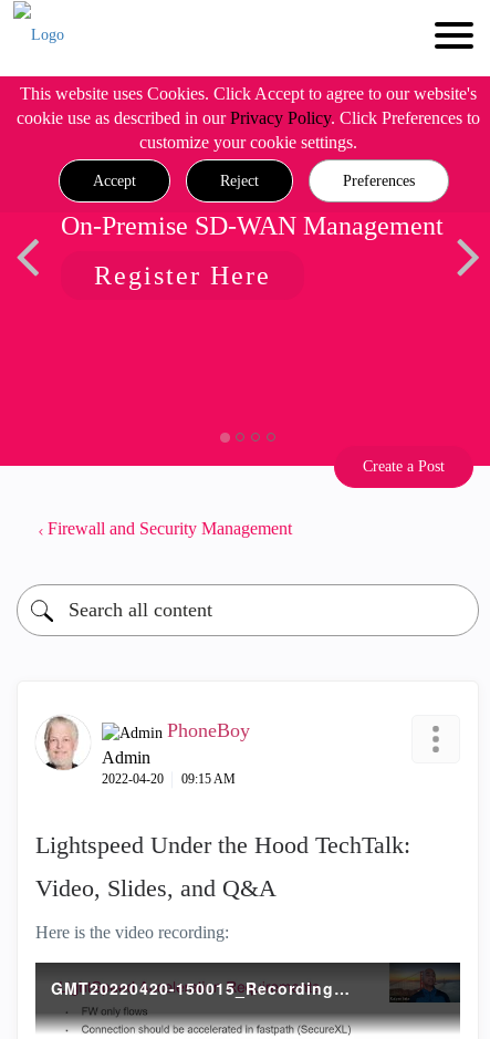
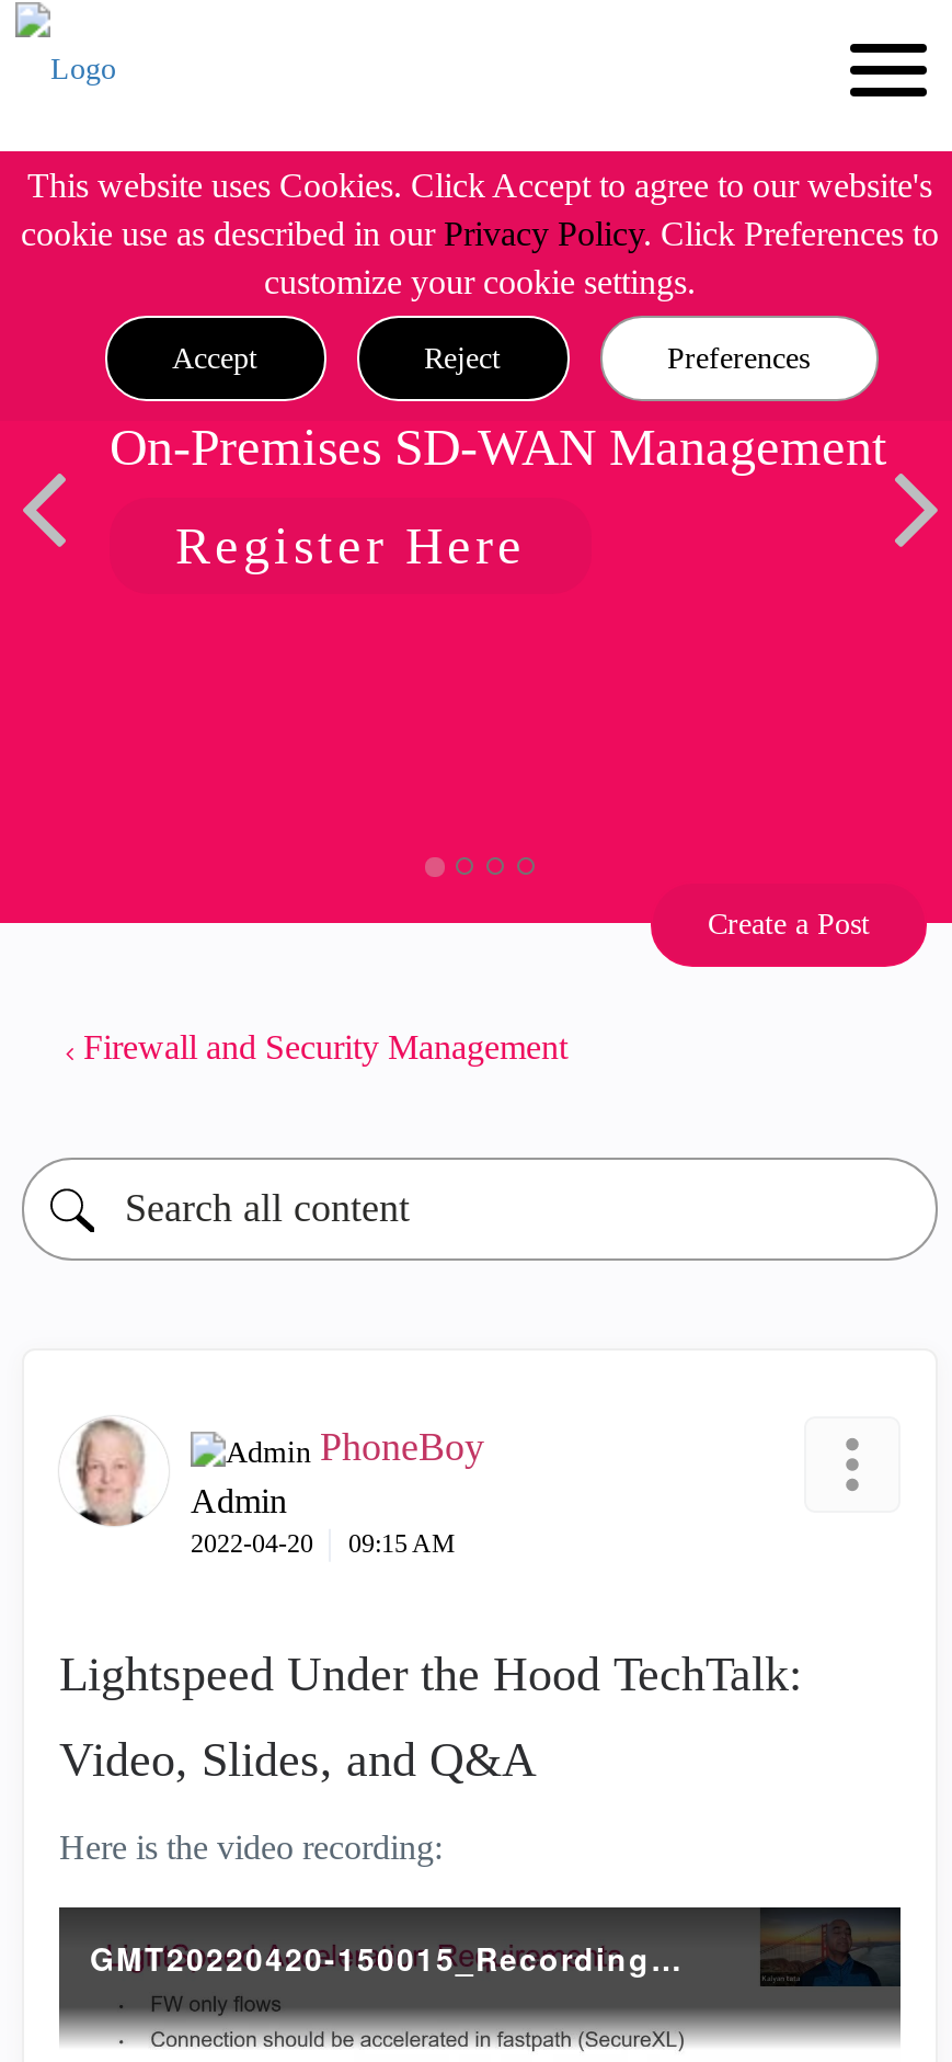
- On-Premise SD-WAN Management
+ On-Premises SD-WAN Management
